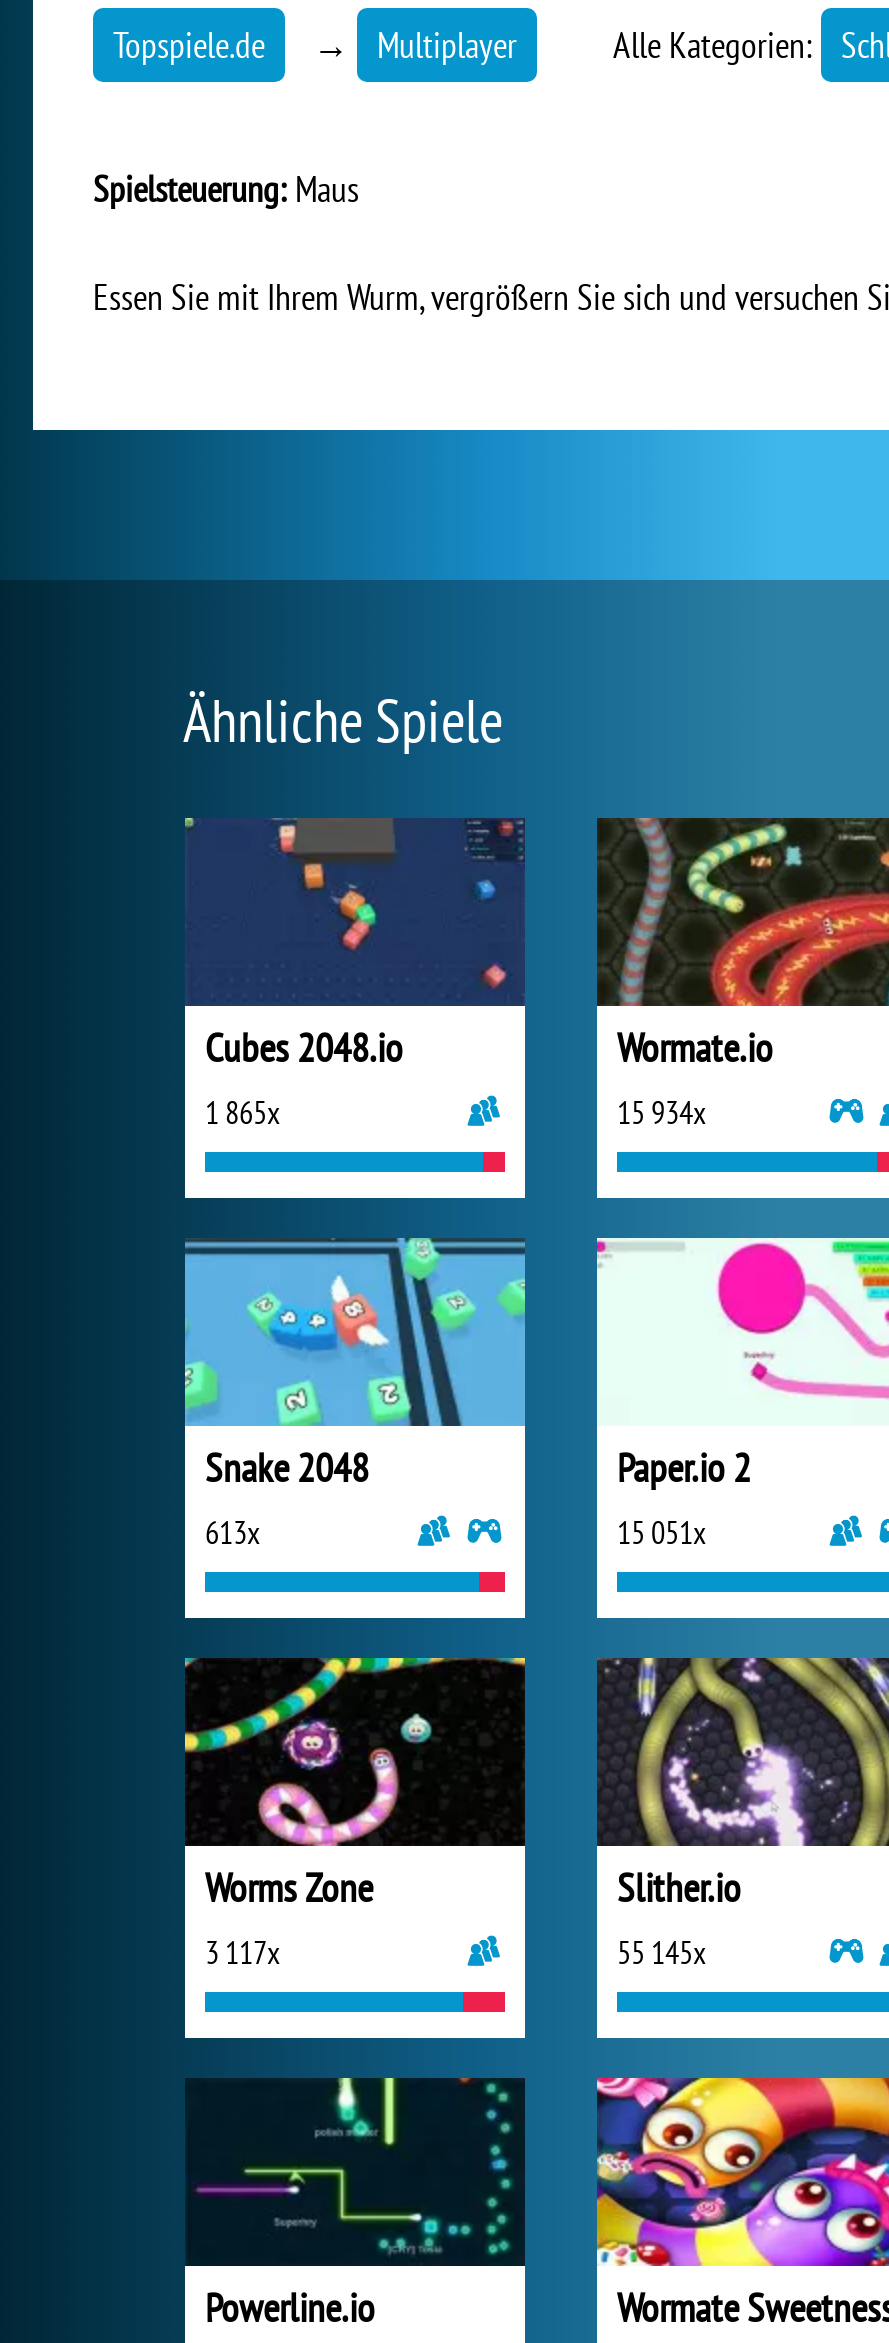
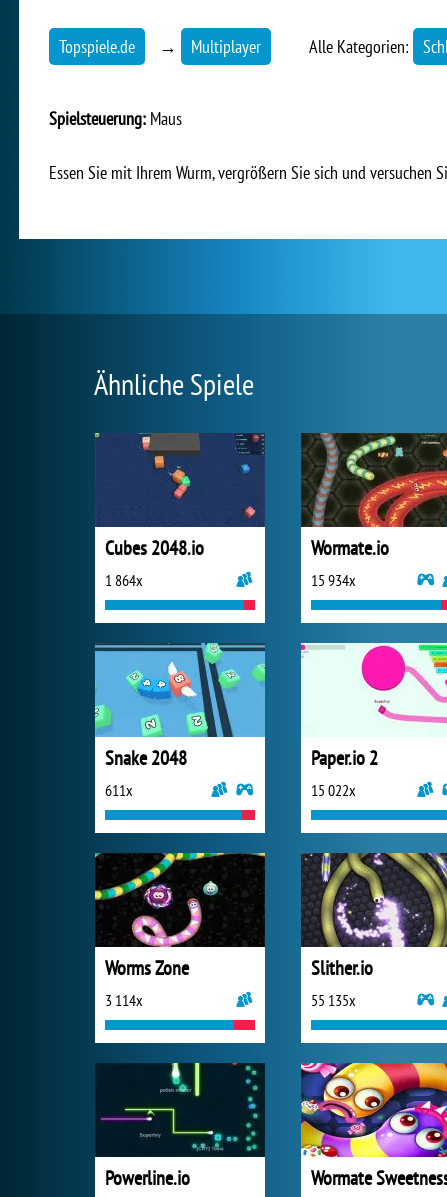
- 1 865x
+ 1 864x

- 613x
+ 611x

- 15 051x
+ 15 022x

- 3 117x
+ 3 114x

- 55 145x
+ 55 135x
